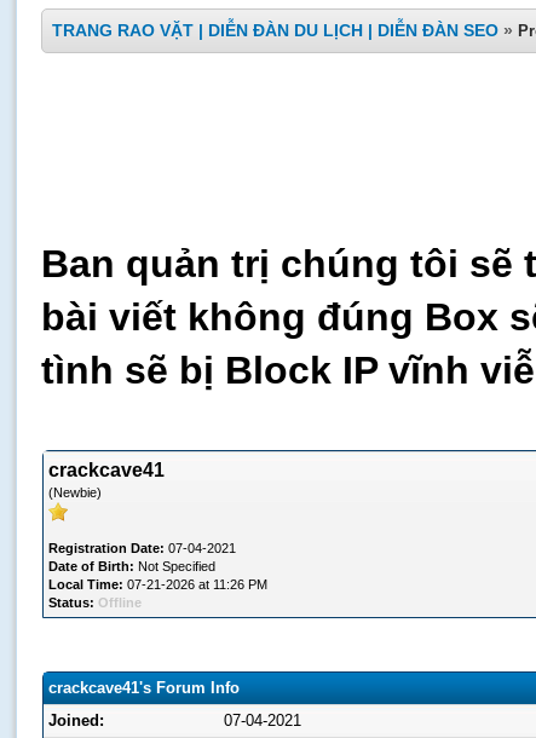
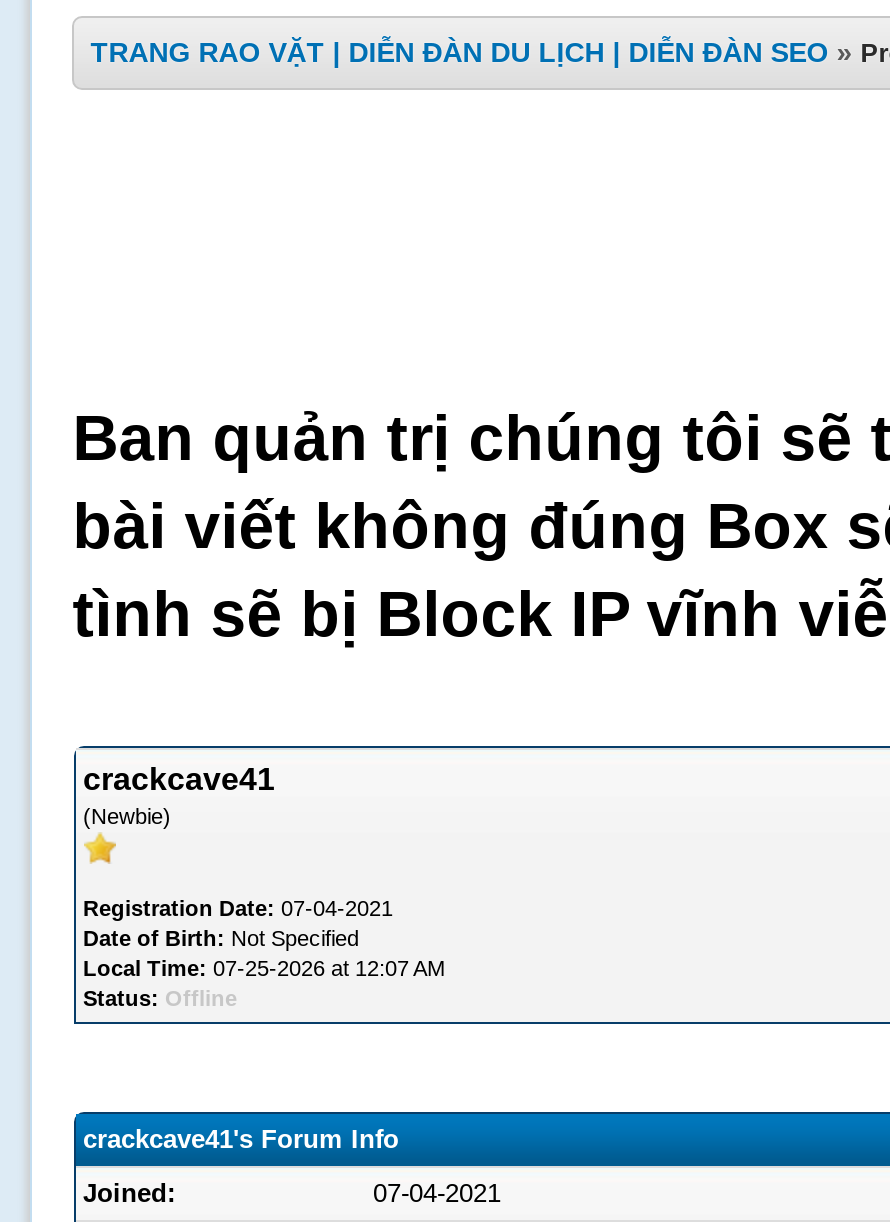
- Local Time: 07-21-2026 at 11:26 PM
+ Local Time: 07-25-2026 at 12:07 AM
